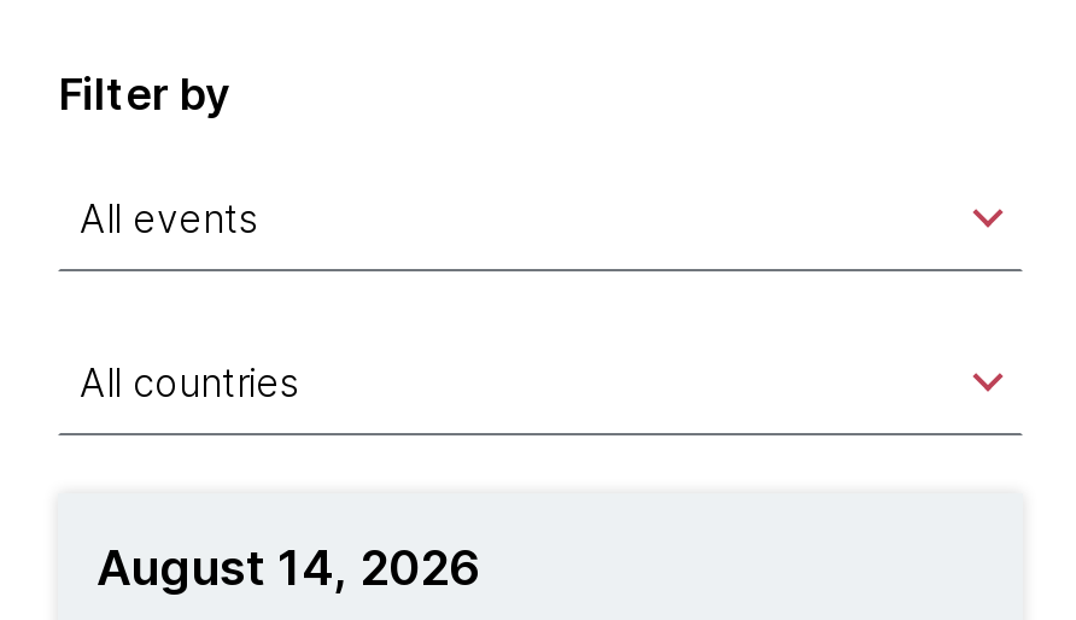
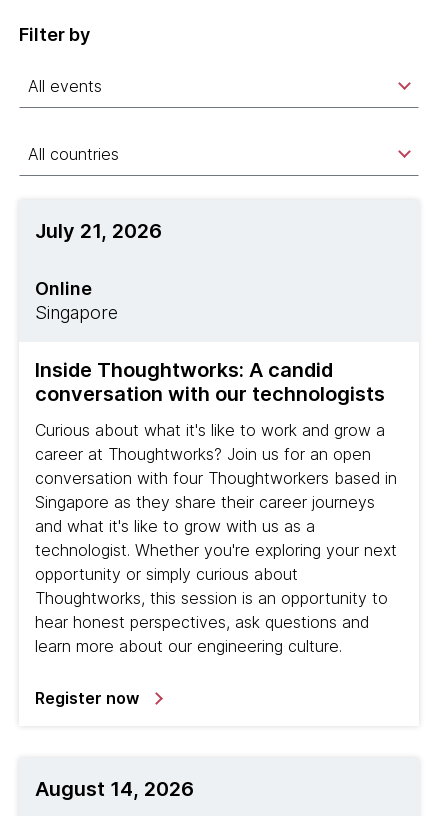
+ July 21, 2026
+ Online
+ Singapore
+ Inside Thoughtworks: A candid
+ conversation with our technologists
+ Curious about what it's like to work and grow a
+ career at Thoughtworks? Join us for an open
+ conversation with four Thoughtworkers based in
+ Singapore as they share their career journeys
+ and what it's like to grow with us as a
+ technologist. Whether you're exploring your next
+ opportunity or simply curious about
+ Thoughtworks, this session is an opportunity to
+ hear honest perspectives, ask questions and
+ learn more about our engineering culture.
+ Register now
